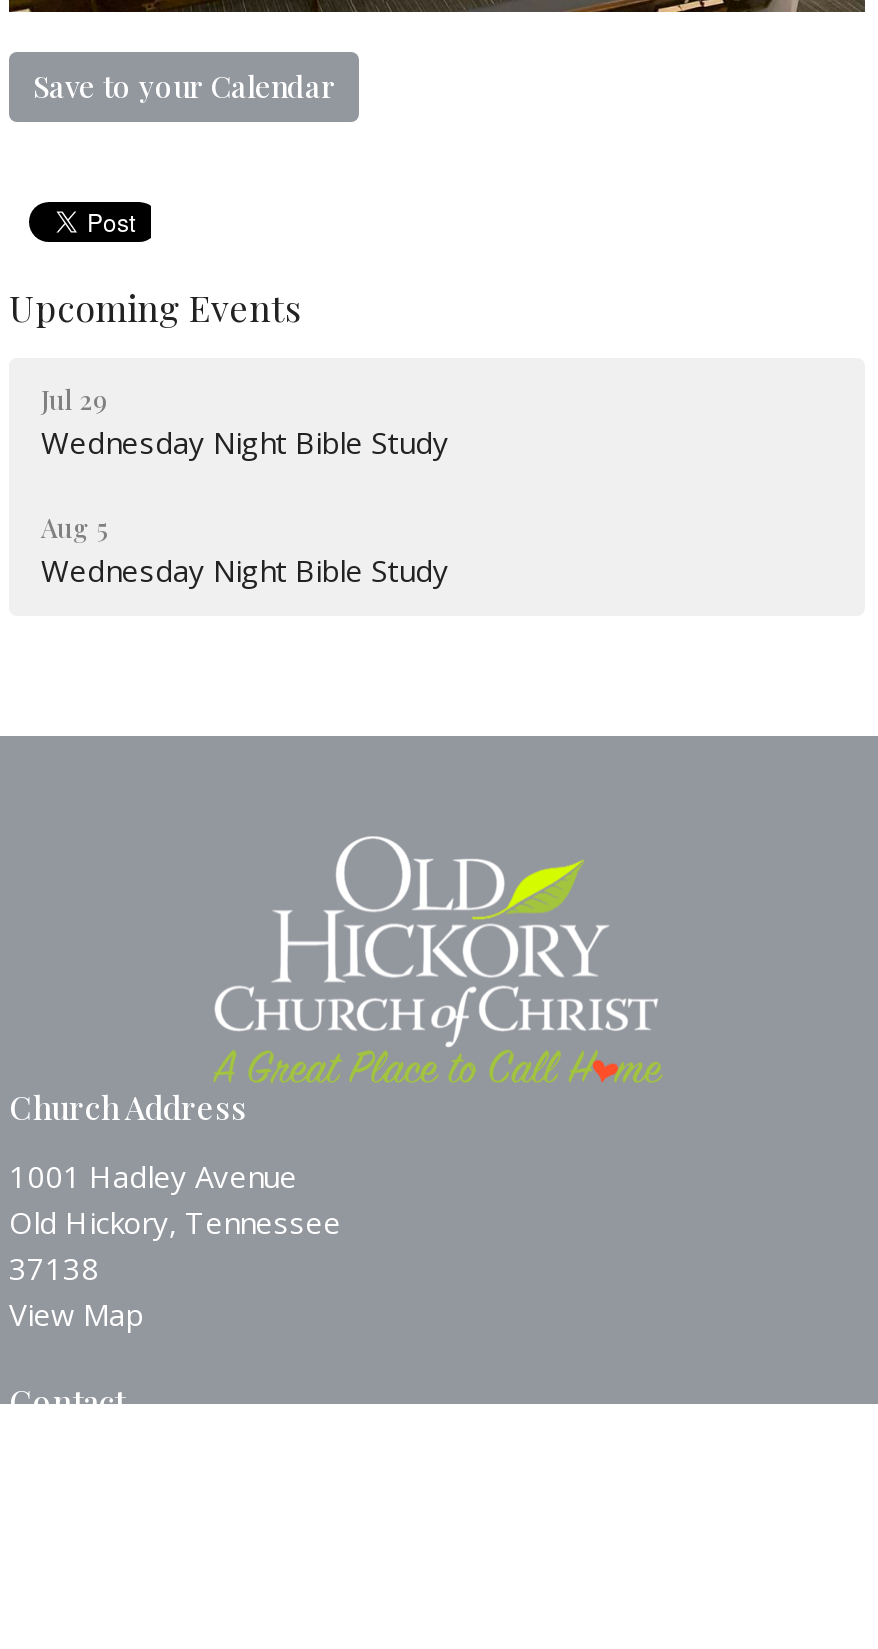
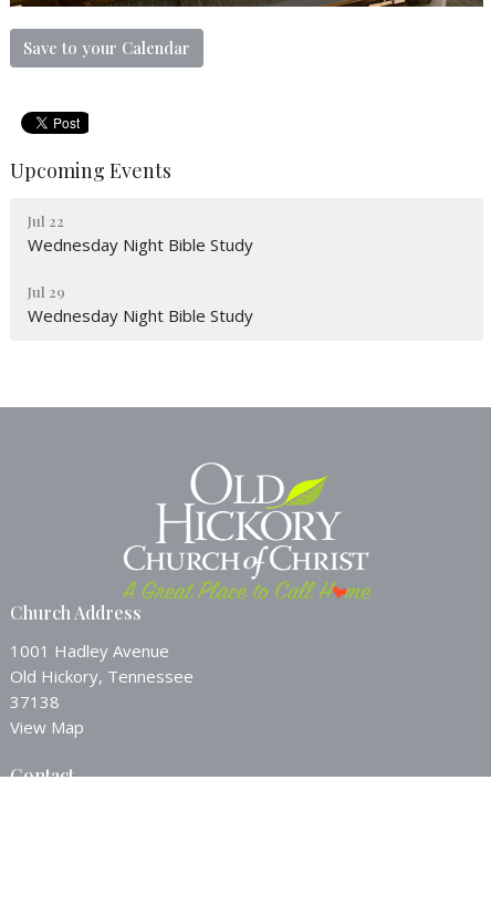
- Jul 29
+ Jul 22

- Aug 5
+ Jul 29
